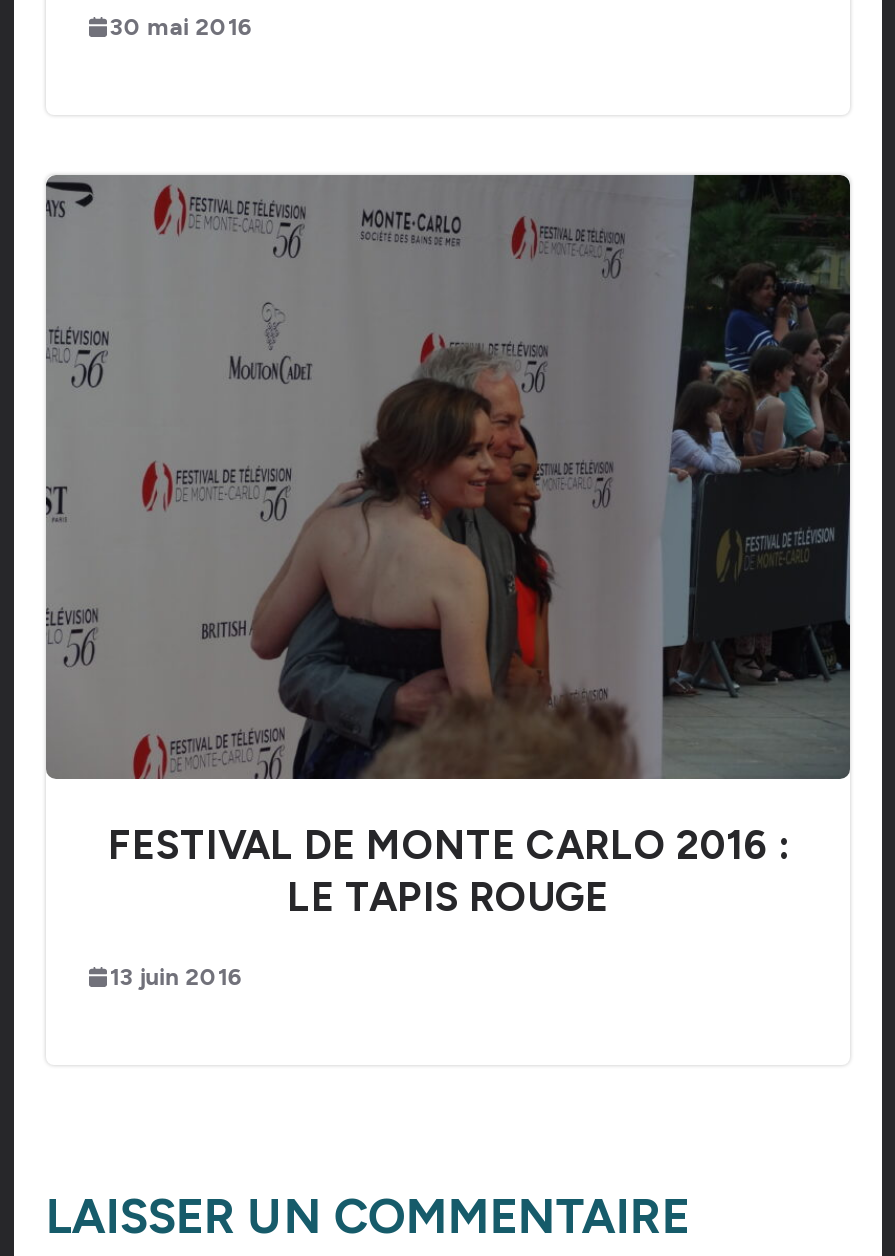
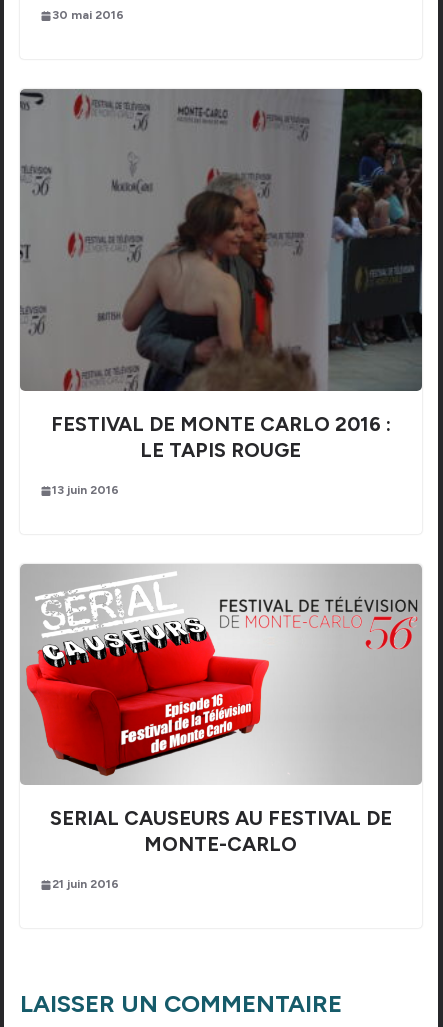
+ [image]
+ SERIAL CAUSEURS AU FESTIVAL DE
+ MONTE-CARLO
+ 21 juin 2016
